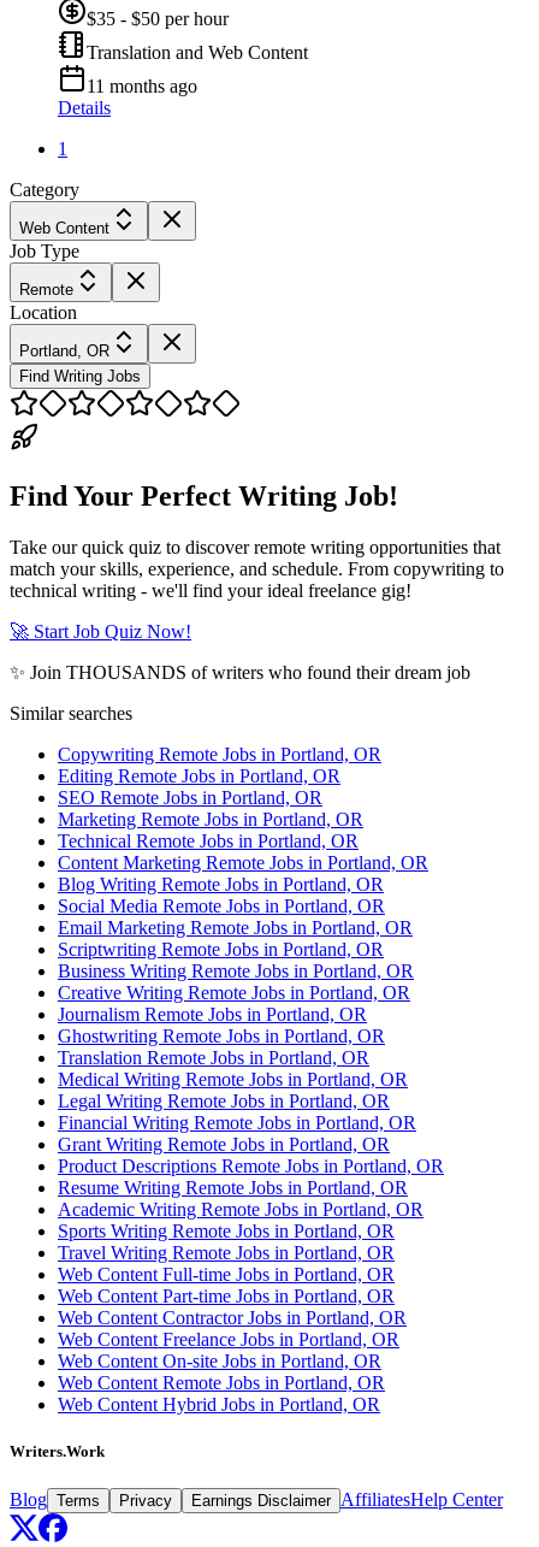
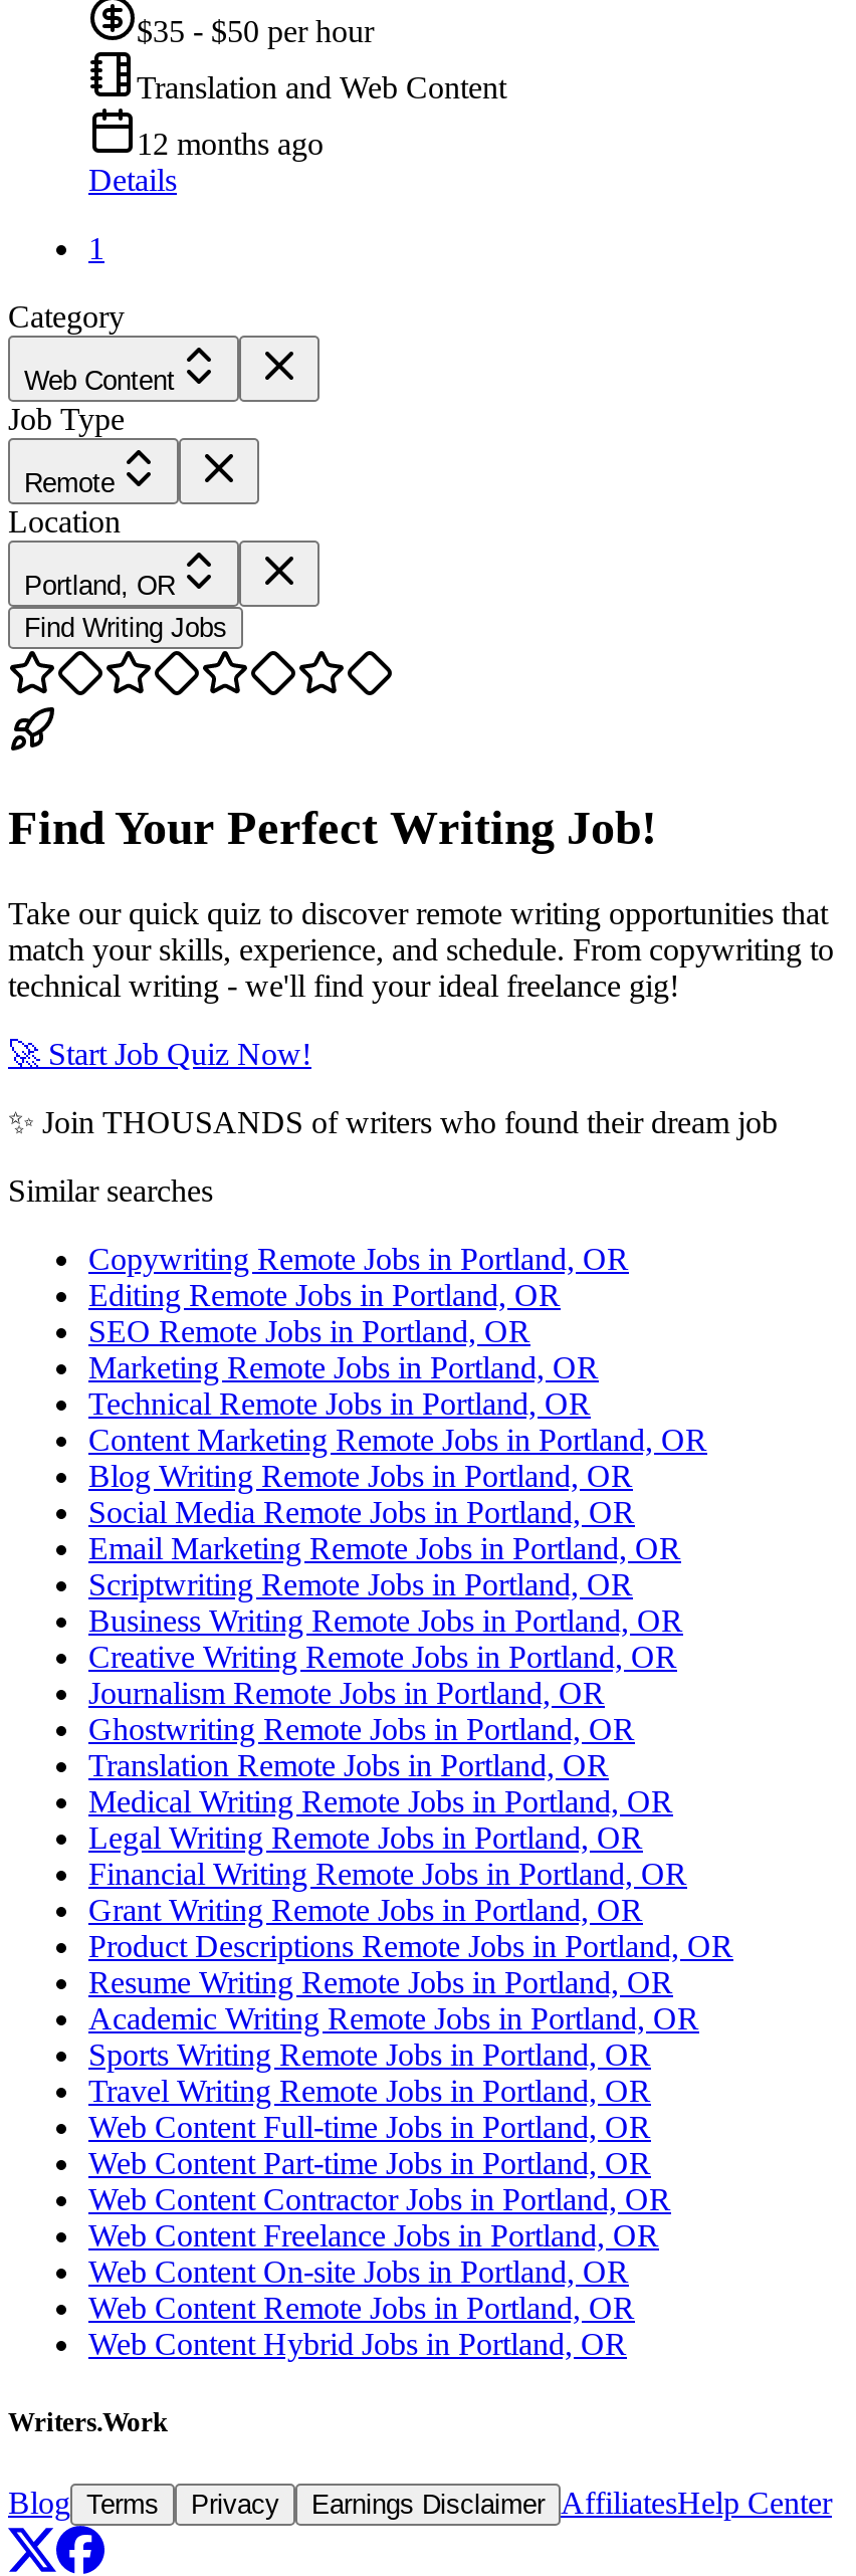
- 11 months ago
+ 12 months ago
